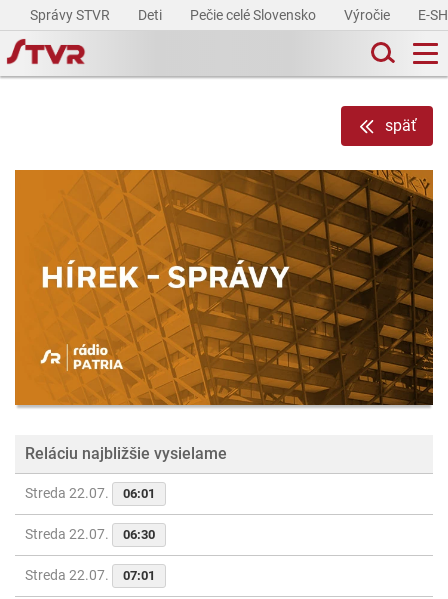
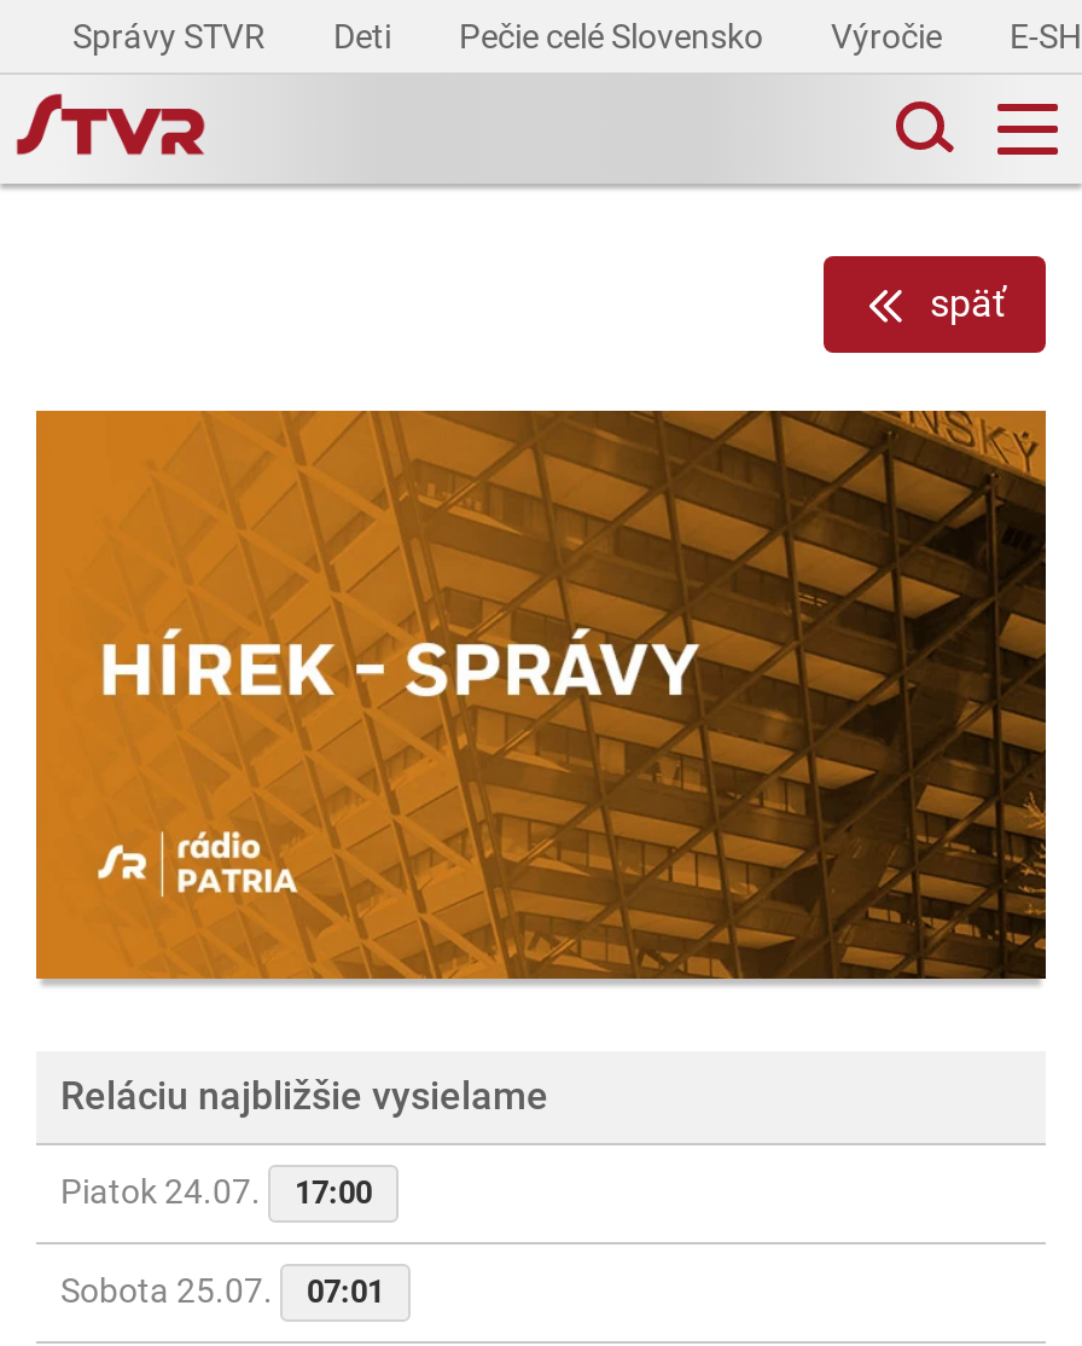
- Streda 22.07.
- 06:01
- Streda 22.07.
- 06:30
- Streda 22.07.
+ Piatok 24.07.
+ 17:00
+ Sobota 25.07.
